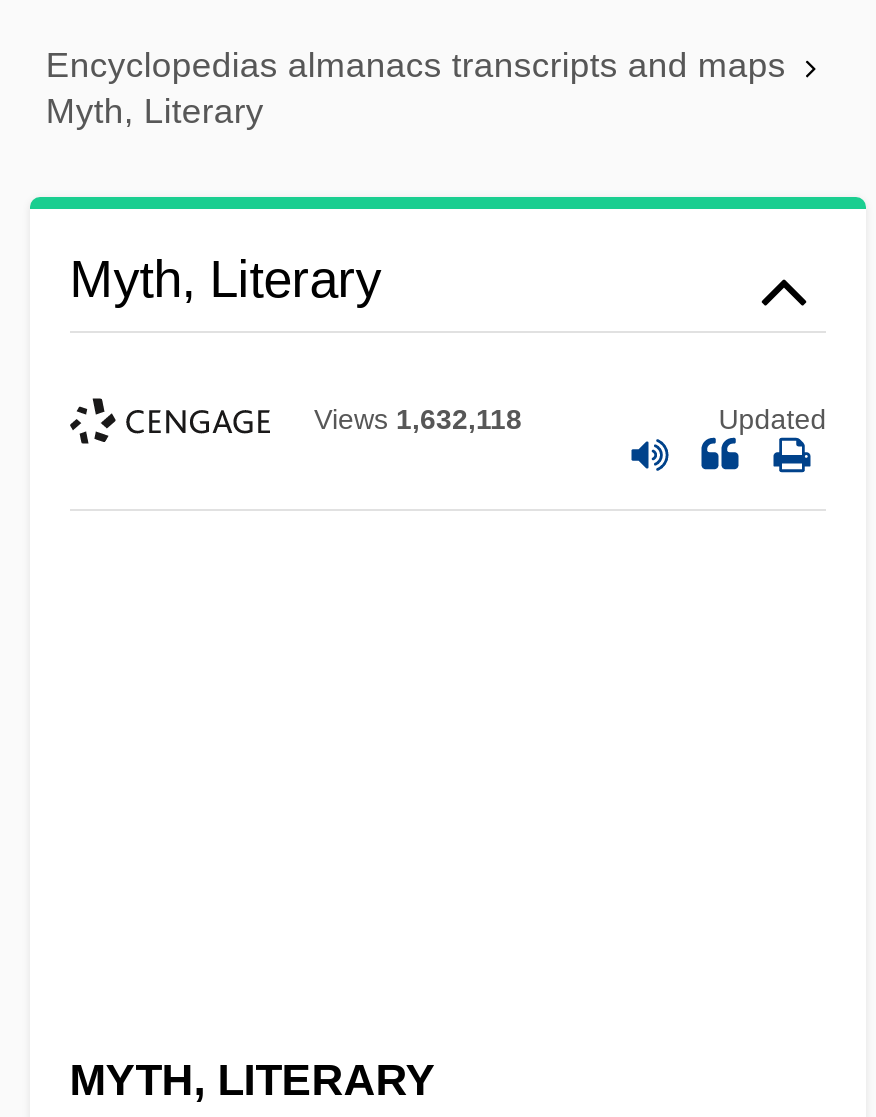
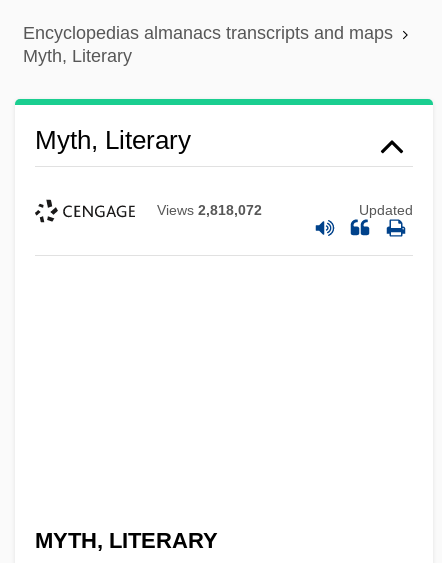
- Views 1,632,118
+ Views 2,818,072
